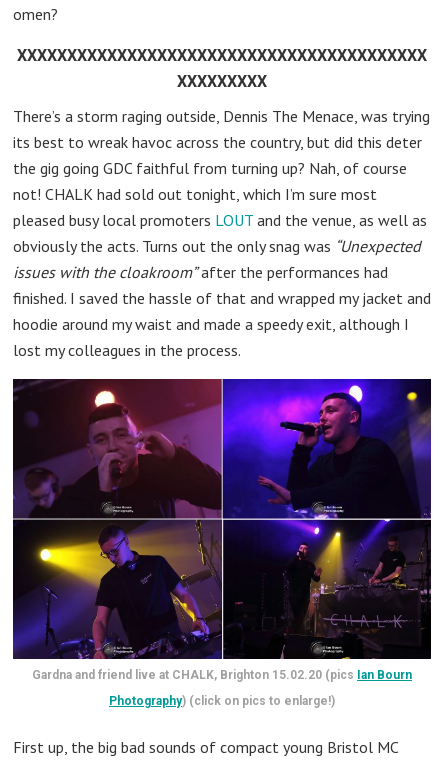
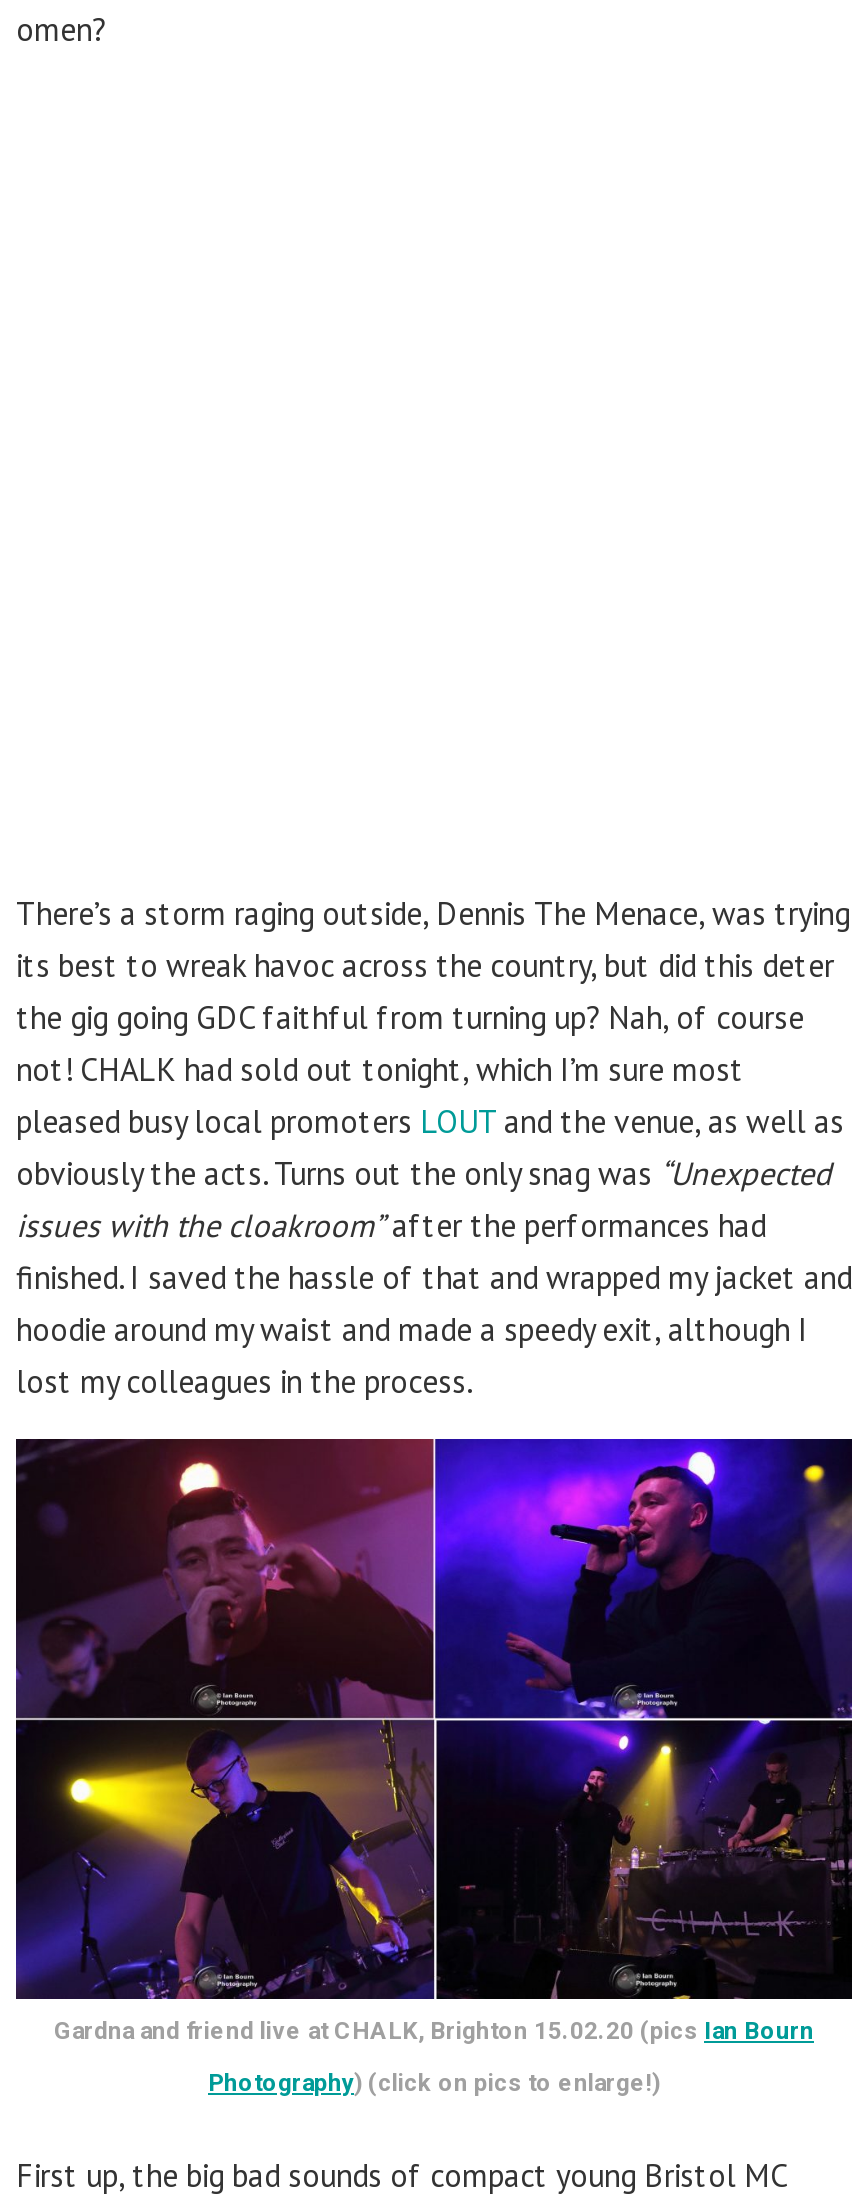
- XXXXXXXXXXXXXXXXXXXXXXXXXXXXXXXXXXXXXXXXX
- XXXXXXXXX
